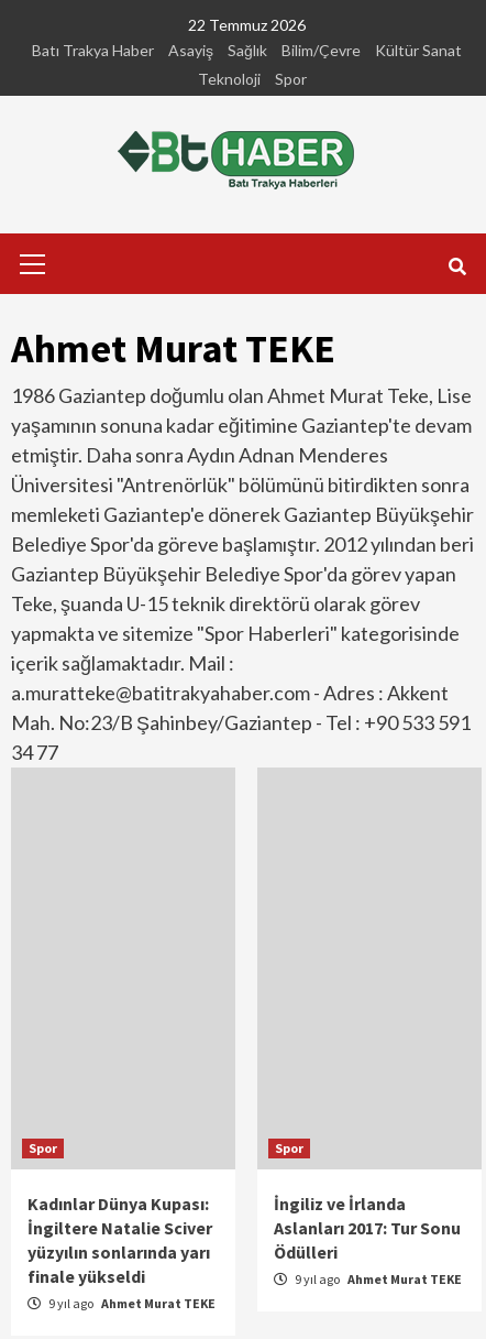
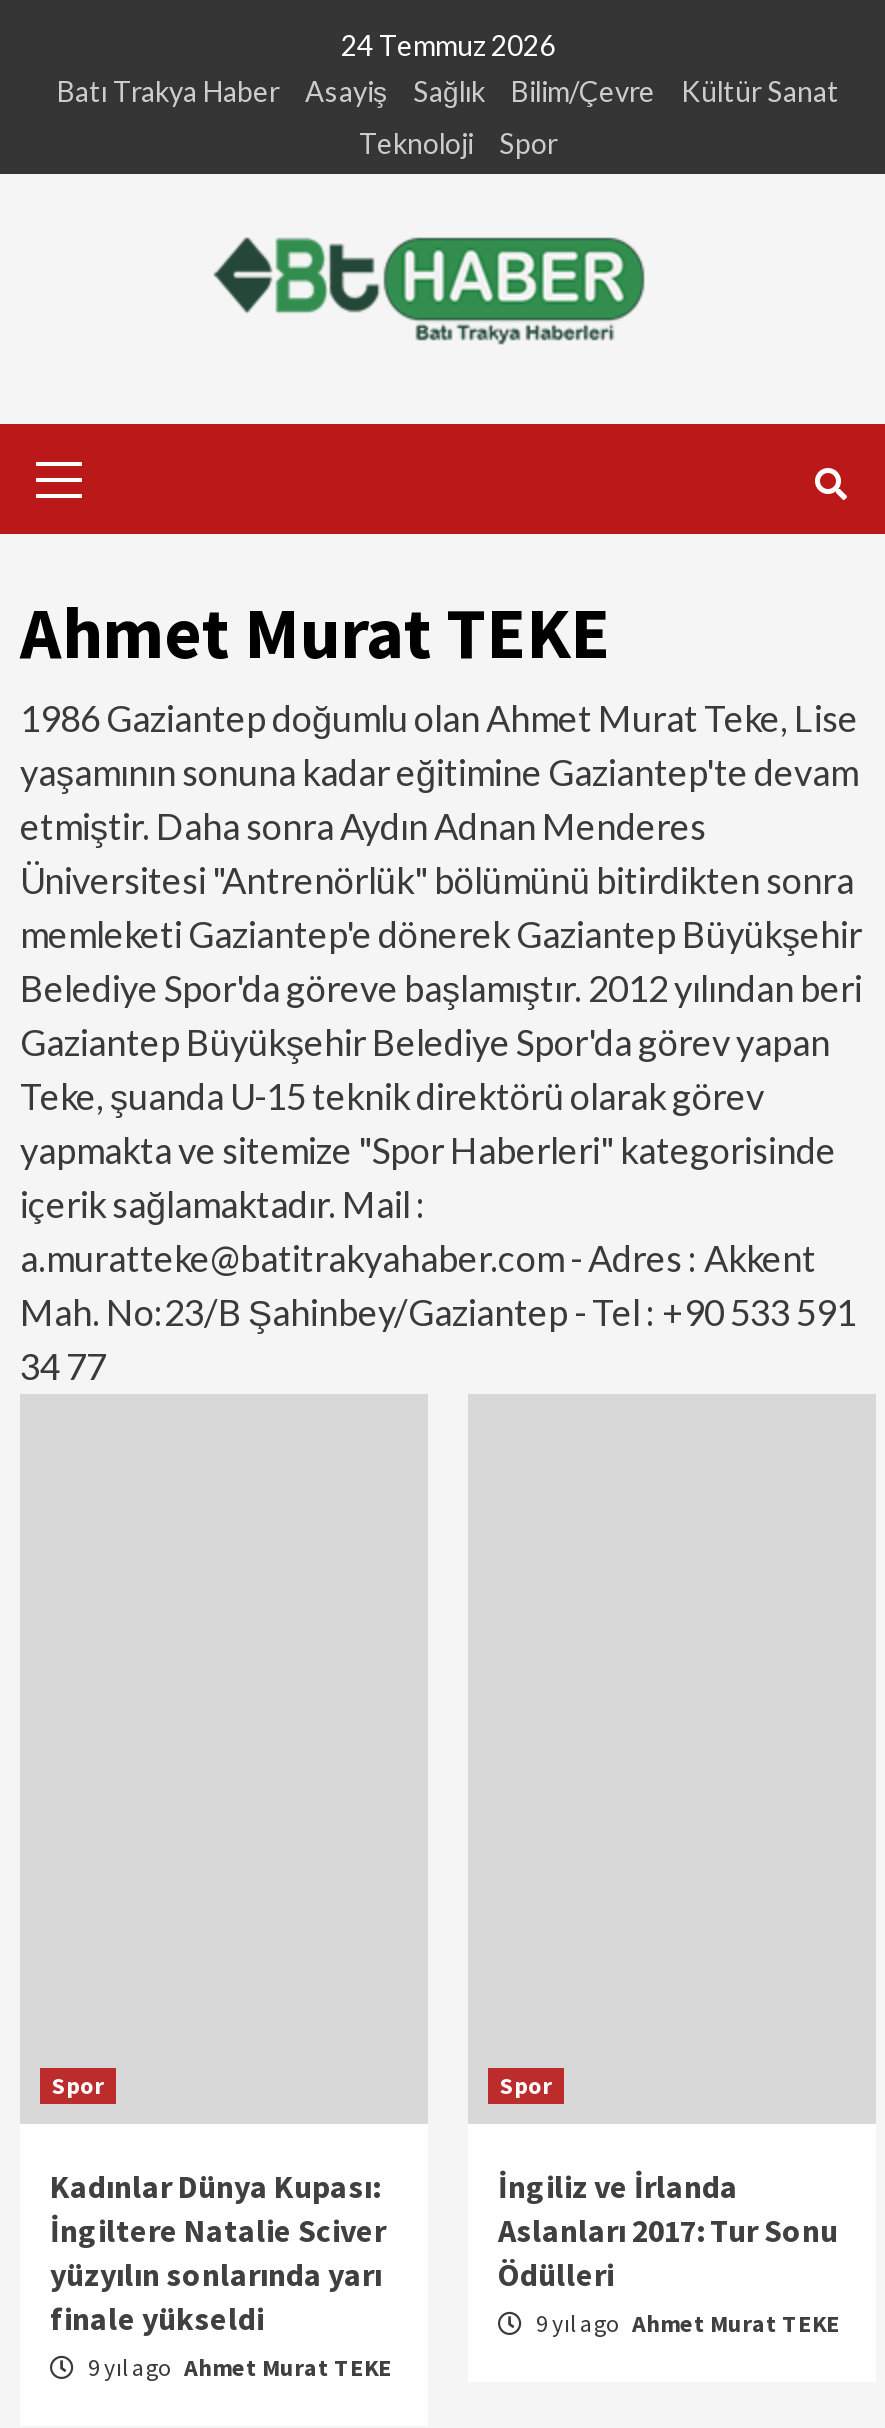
- 22 Temmuz 2026
+ 24 Temmuz 2026
